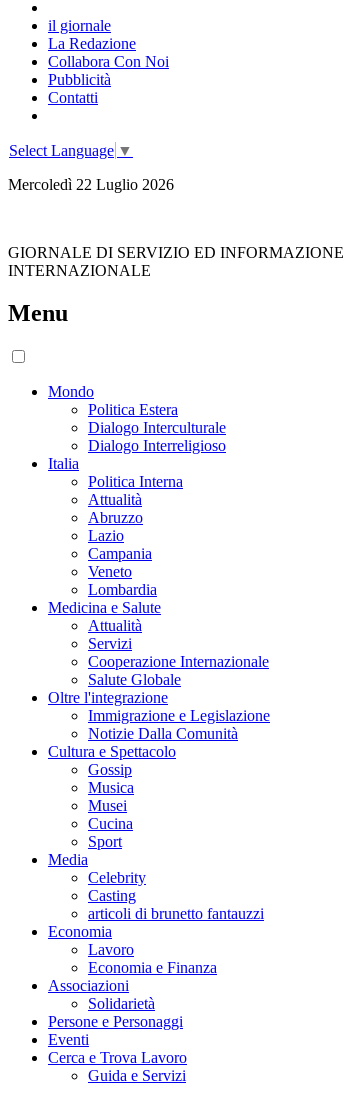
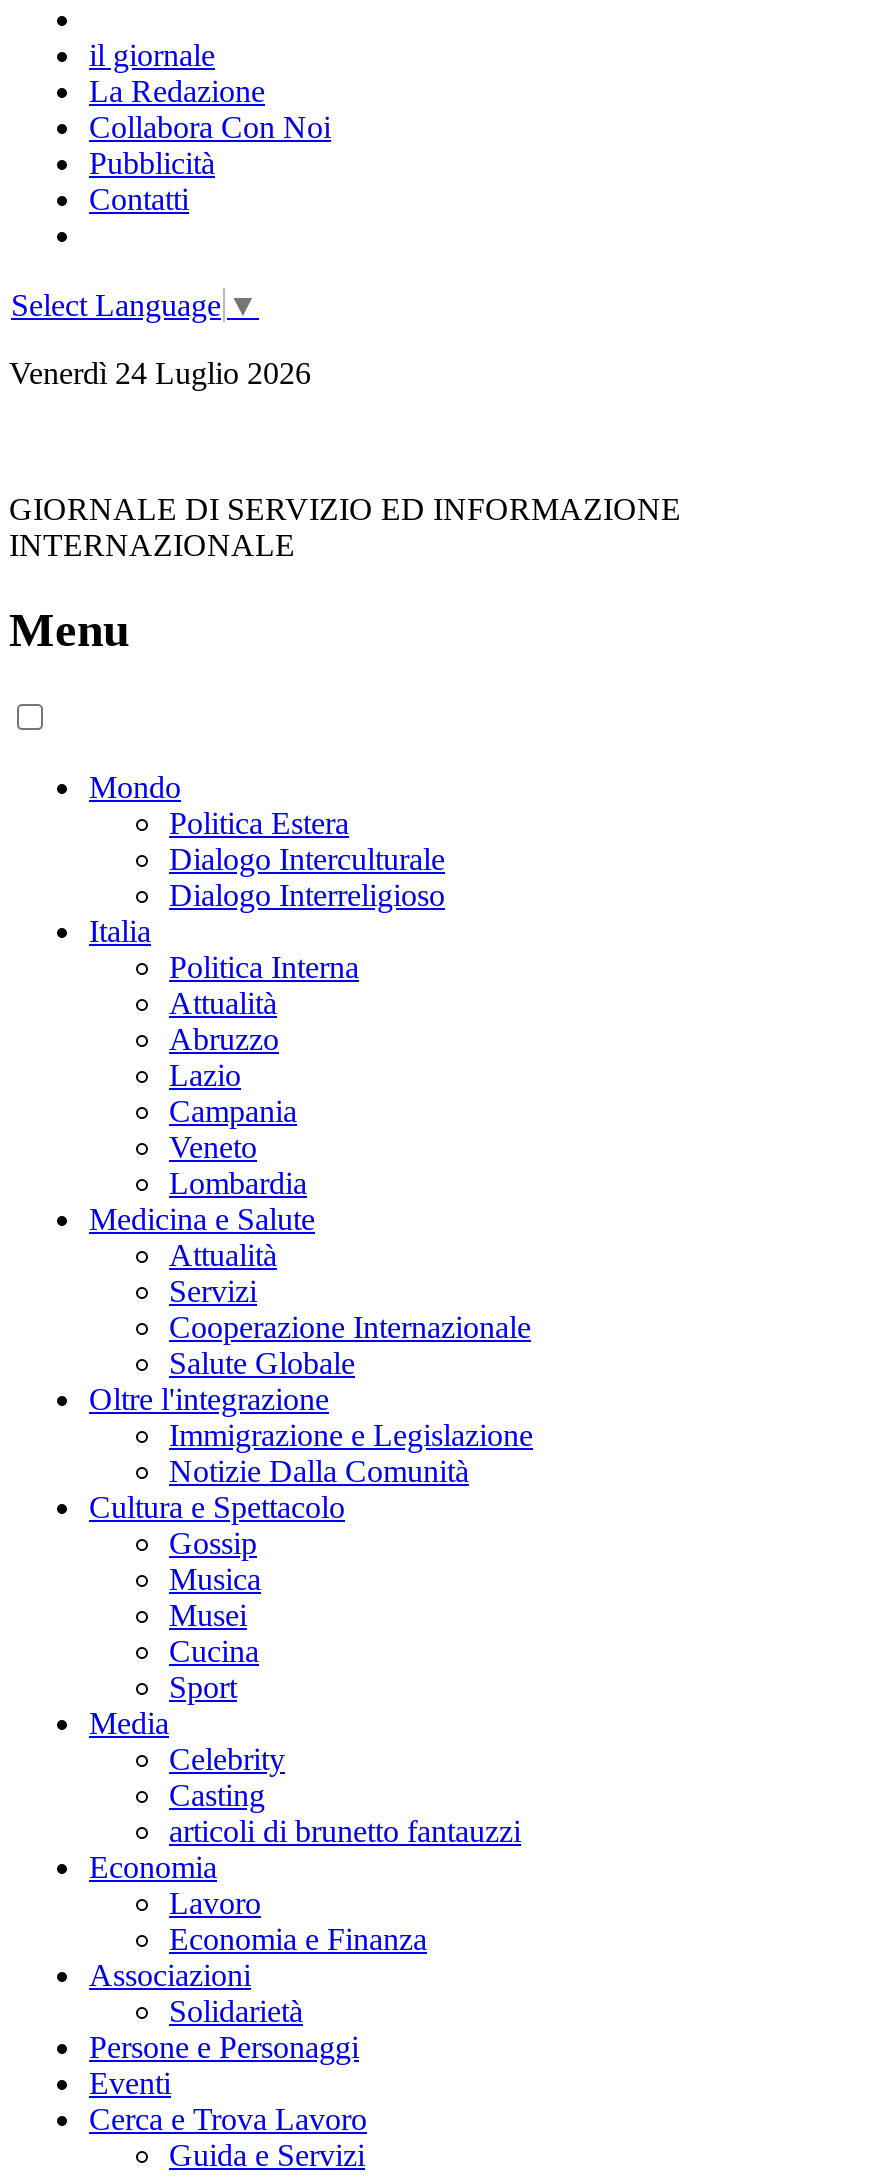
- Mercoledì 22 Luglio 2026
+ Venerdì 24 Luglio 2026
